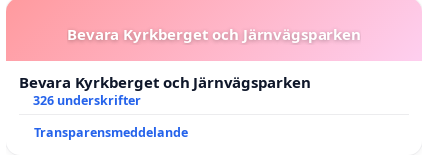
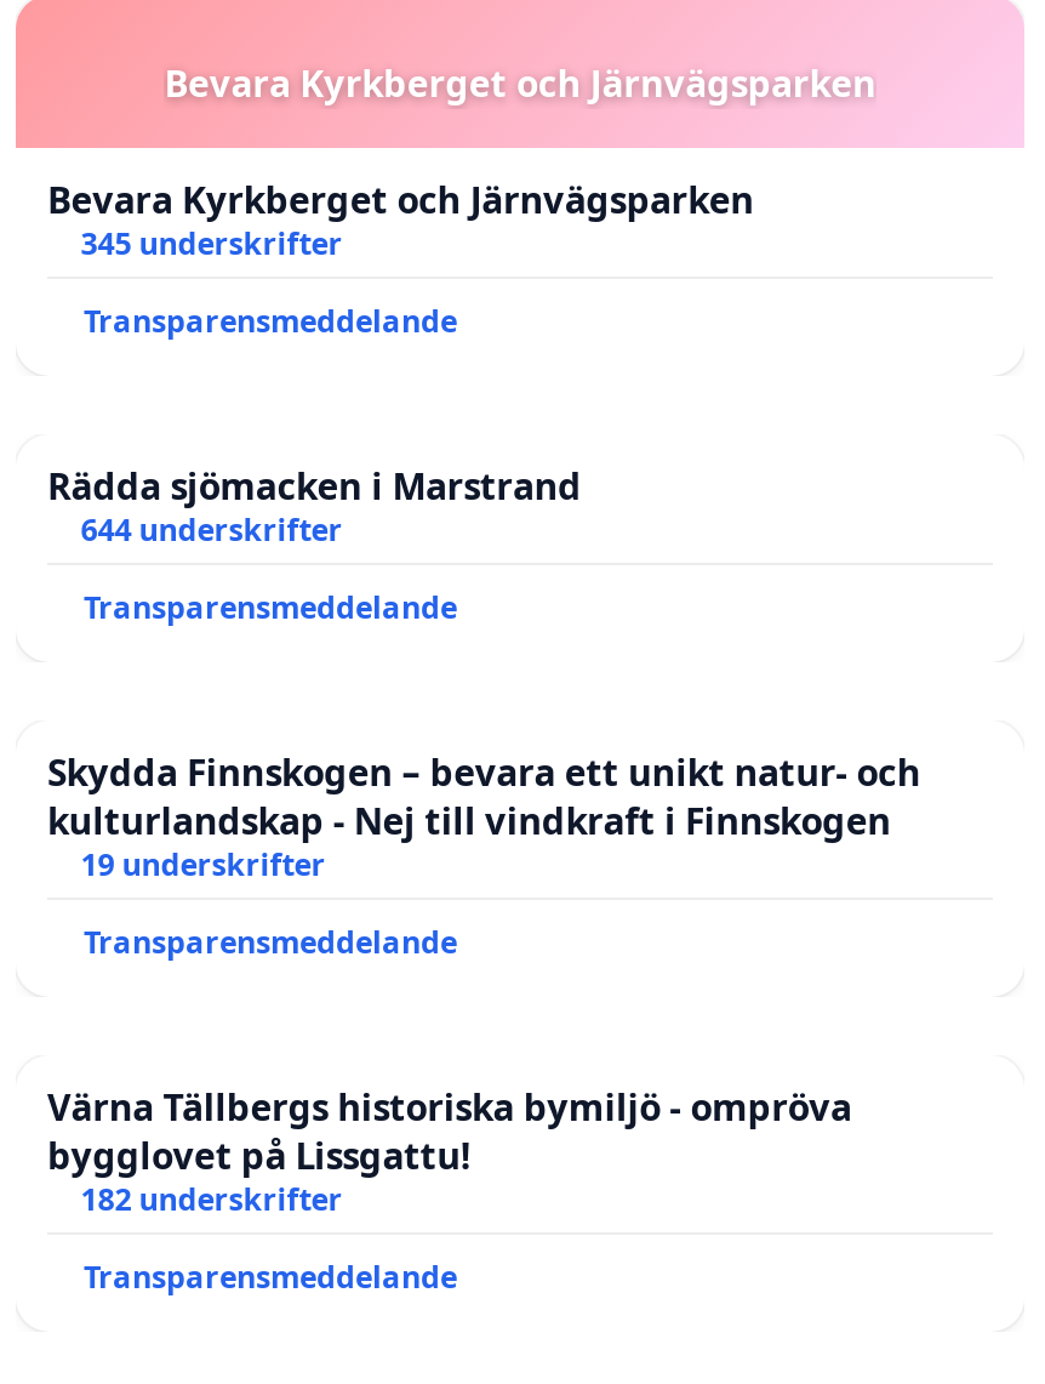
- 326 underskrifter
+ 345 underskrifter
+ Transparensmeddelande
+ Rädda sjömacken i Marstrand
+ 644 underskrifter
+ Transparensmeddelande
+ Skydda Finnskogen – bevara ett unikt natur- och
+ kulturlandskap - Nej till vindkraft i Finnskogen
+ 19 underskrifter
+ Transparensmeddelande
+ Värna Tällbergs historiska bymiljö - ompröva
+ bygglovet på Lissgattu!
+ 182 underskrifter
